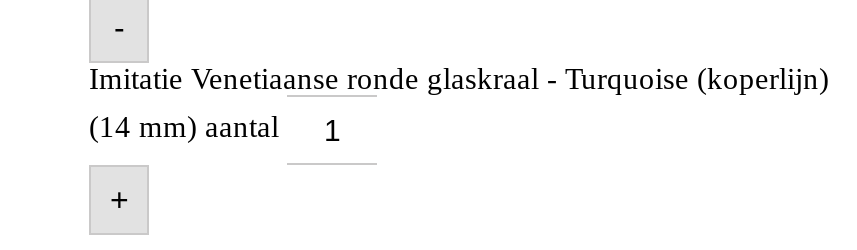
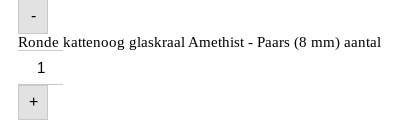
- Imitatie Venetiaanse ronde glaskraal - Turquoise (koperlijn)
- (14 mm) aantal
+ Ronde kattenoog glaskraal Amethist - Paars (8 mm) aantal
